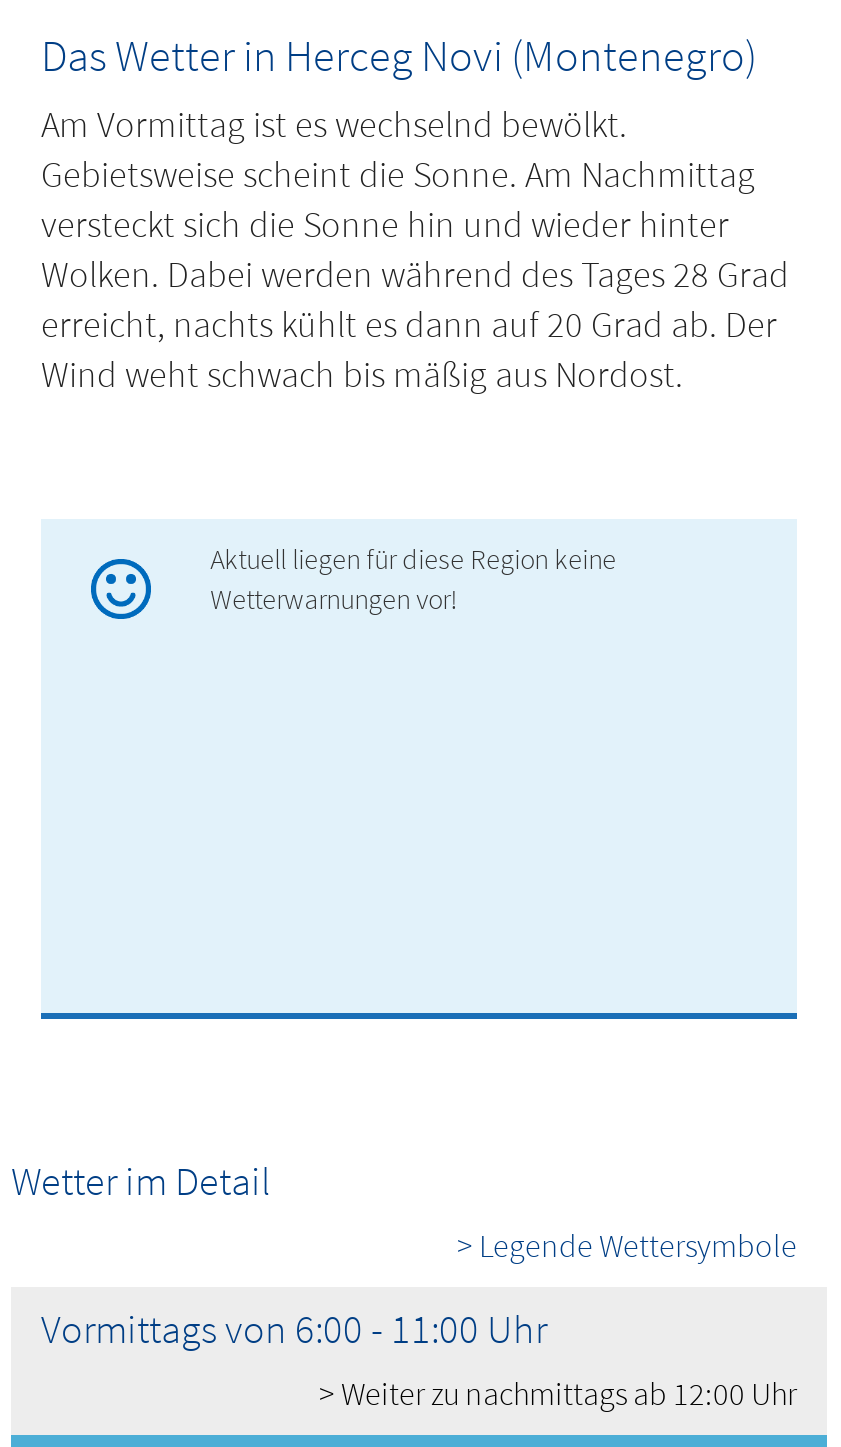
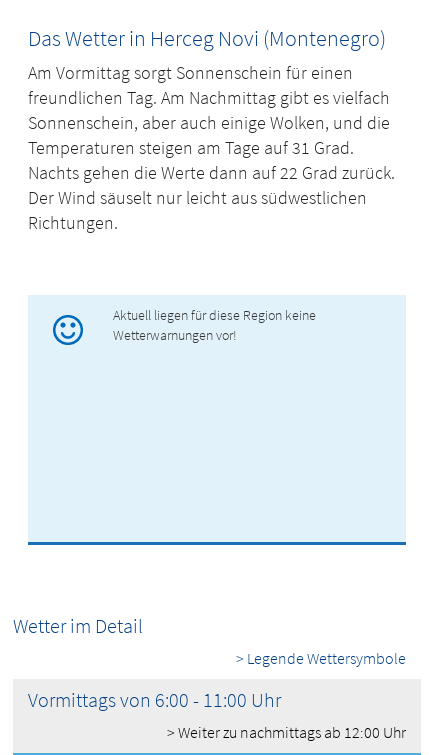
- Am Vormittag ist es wechselnd bewölkt.
- Gebietsweise scheint die Sonne. Am Nachmittag
- versteckt sich die Sonne hin und wieder hinter
- Wolken. Dabei werden während des Tages 28 Grad
- erreicht, nachts kühlt es dann auf 20 Grad ab. Der
- Wind weht schwach bis mäßig aus Nordost.
+ Am Vormittag sorgt Sonnenschein für einen
+ freundlichen Tag. Am Nachmittag gibt es vielfach
+ Sonnenschein, aber auch einige Wolken, und die
+ Temperaturen steigen am Tage auf 31 Grad.
+ Nachts gehen die Werte dann auf 22 Grad zurück.
+ Der Wind säuselt nur leicht aus südwestlichen
+ Richtungen.
